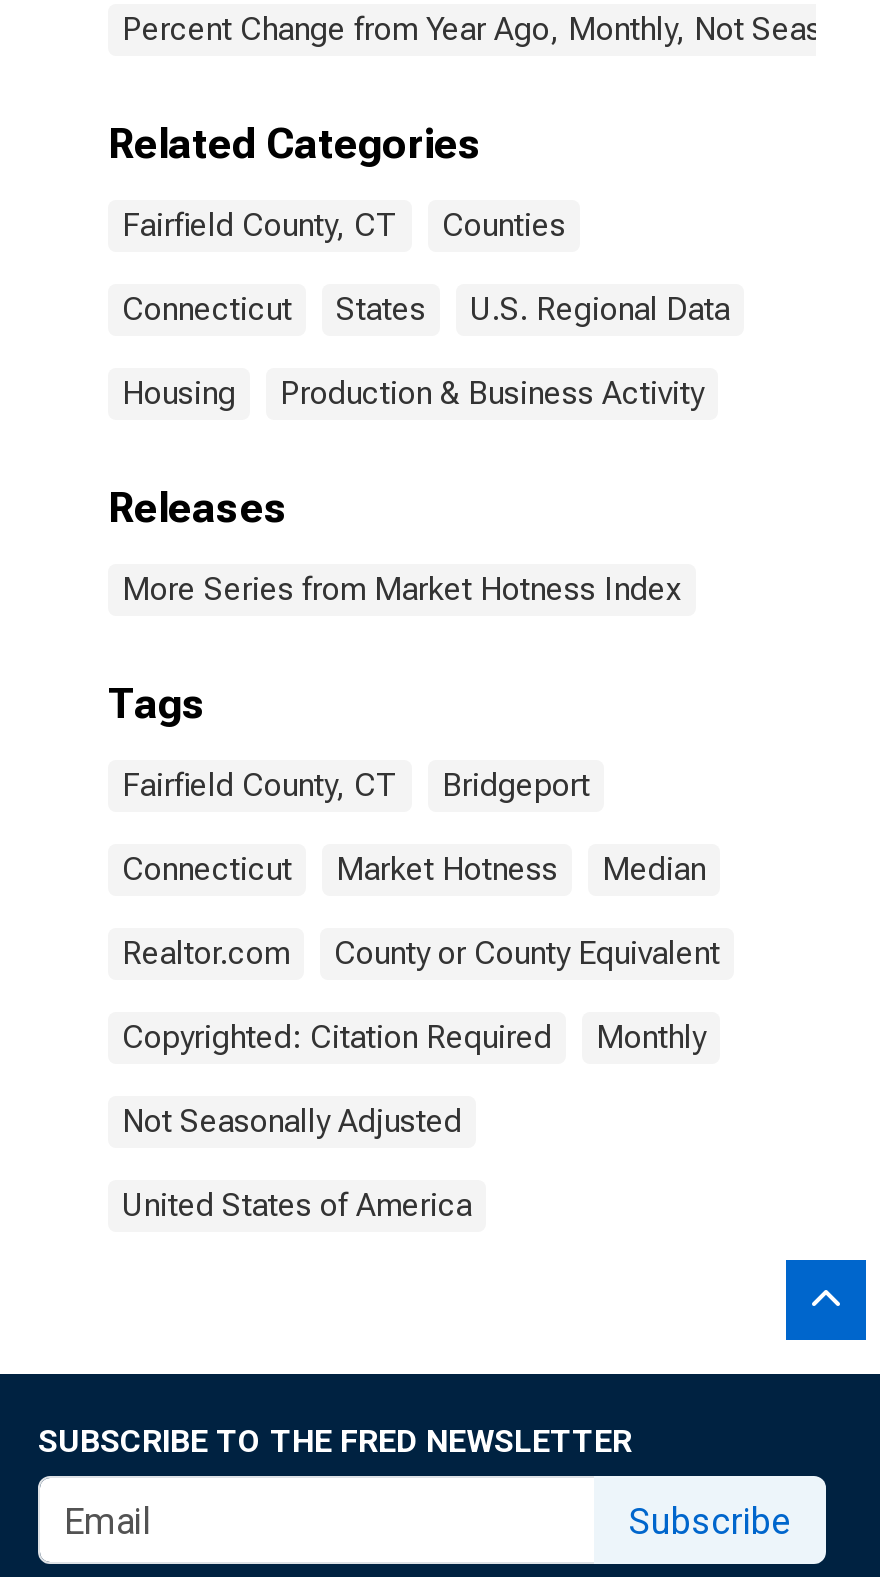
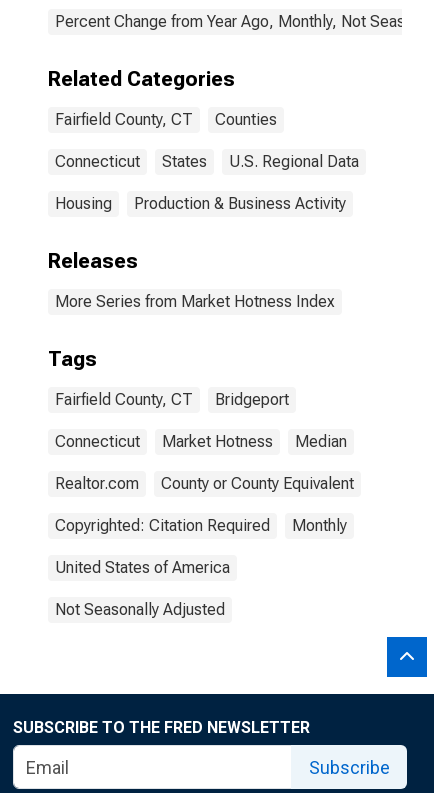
moved down: Not Seasonally Adjusted

moved up: United States of America
